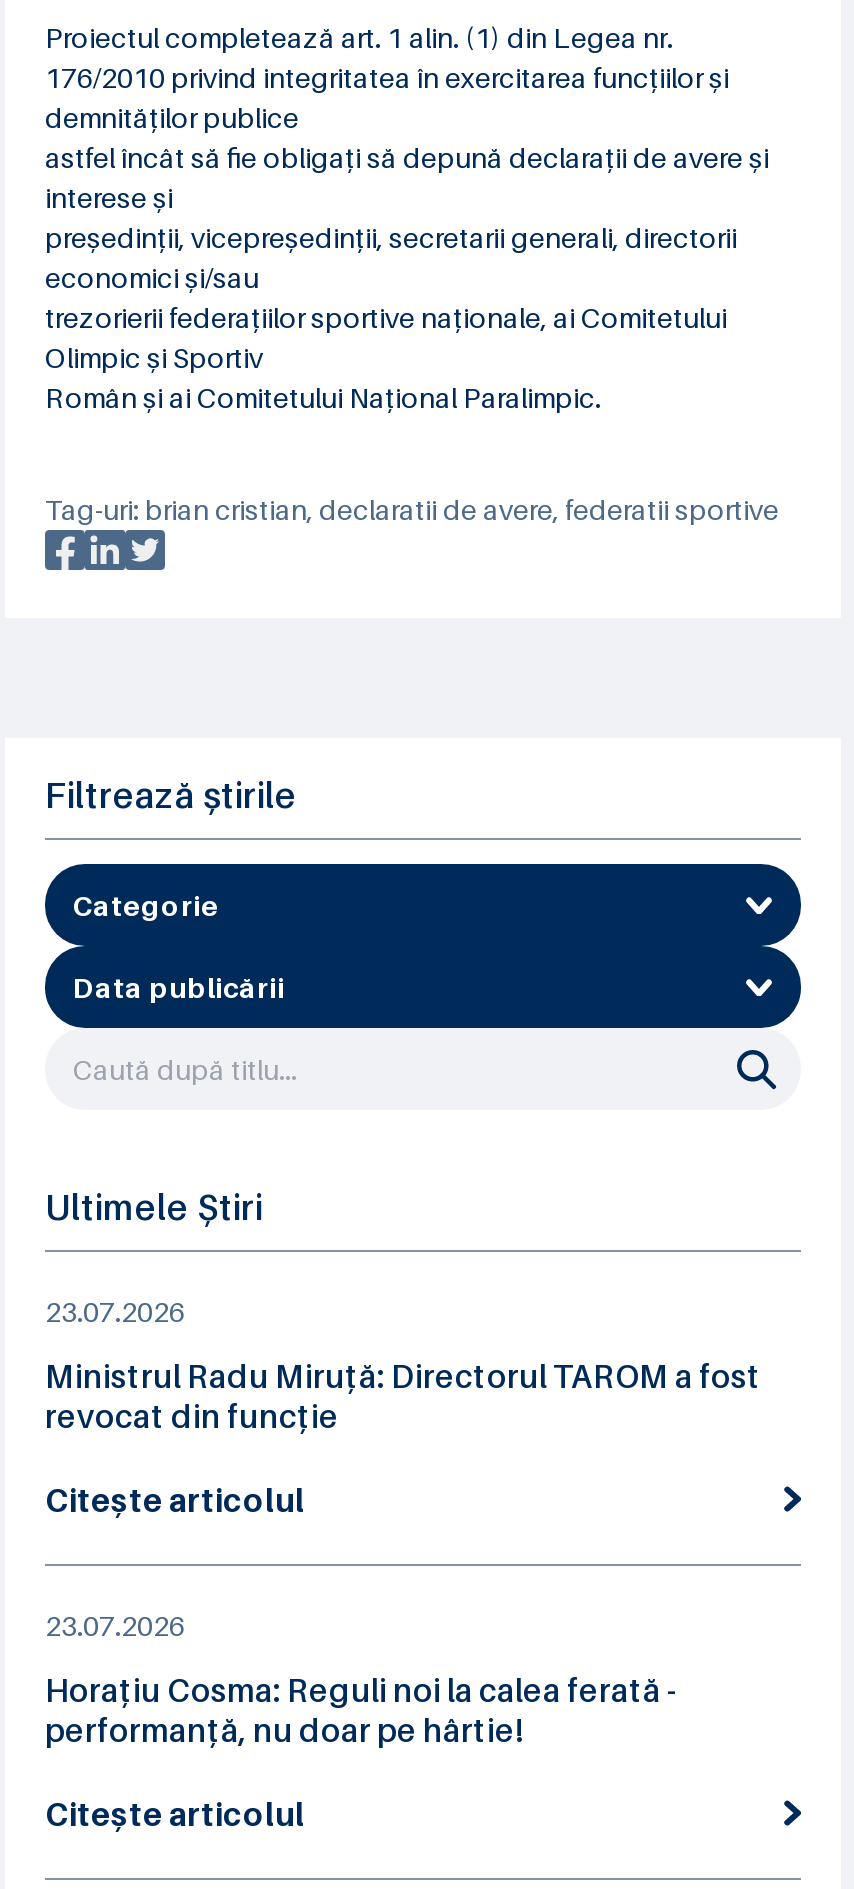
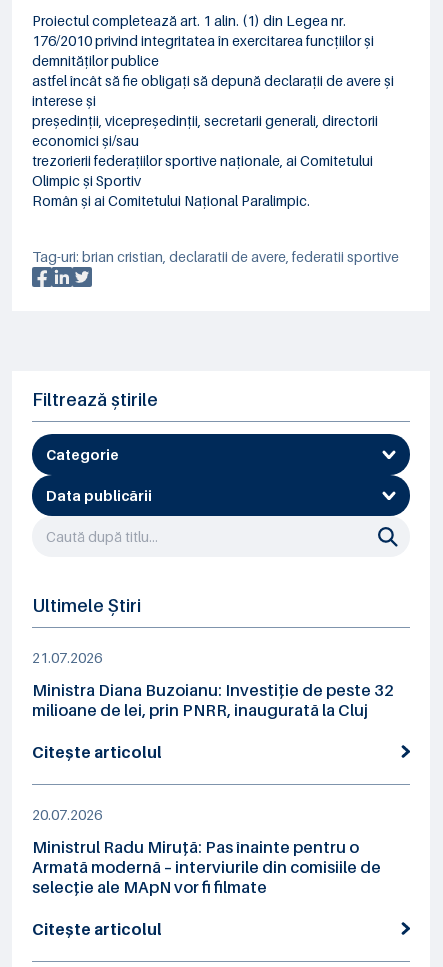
- 23.07.2026
+ 21.07.2026

- Ministrul Radu Miruță: Directorul TAROM a fost
- revocat din funcție
+ Ministra Diana Buzoianu: Investiție de peste 32
+ milioane de lei, prin PNRR, inaugurată la Cluj

- 23.07.2026
+ 20.07.2026

- Horațiu Cosma: Reguli noi la calea ferată -
- performanță, nu doar pe hârtie!
+ Ministrul Radu Miruță: Pas înainte pentru o
+ Armată modernă – interviurile din comisiile de
+ selecție ale MApN vor fi filmate
